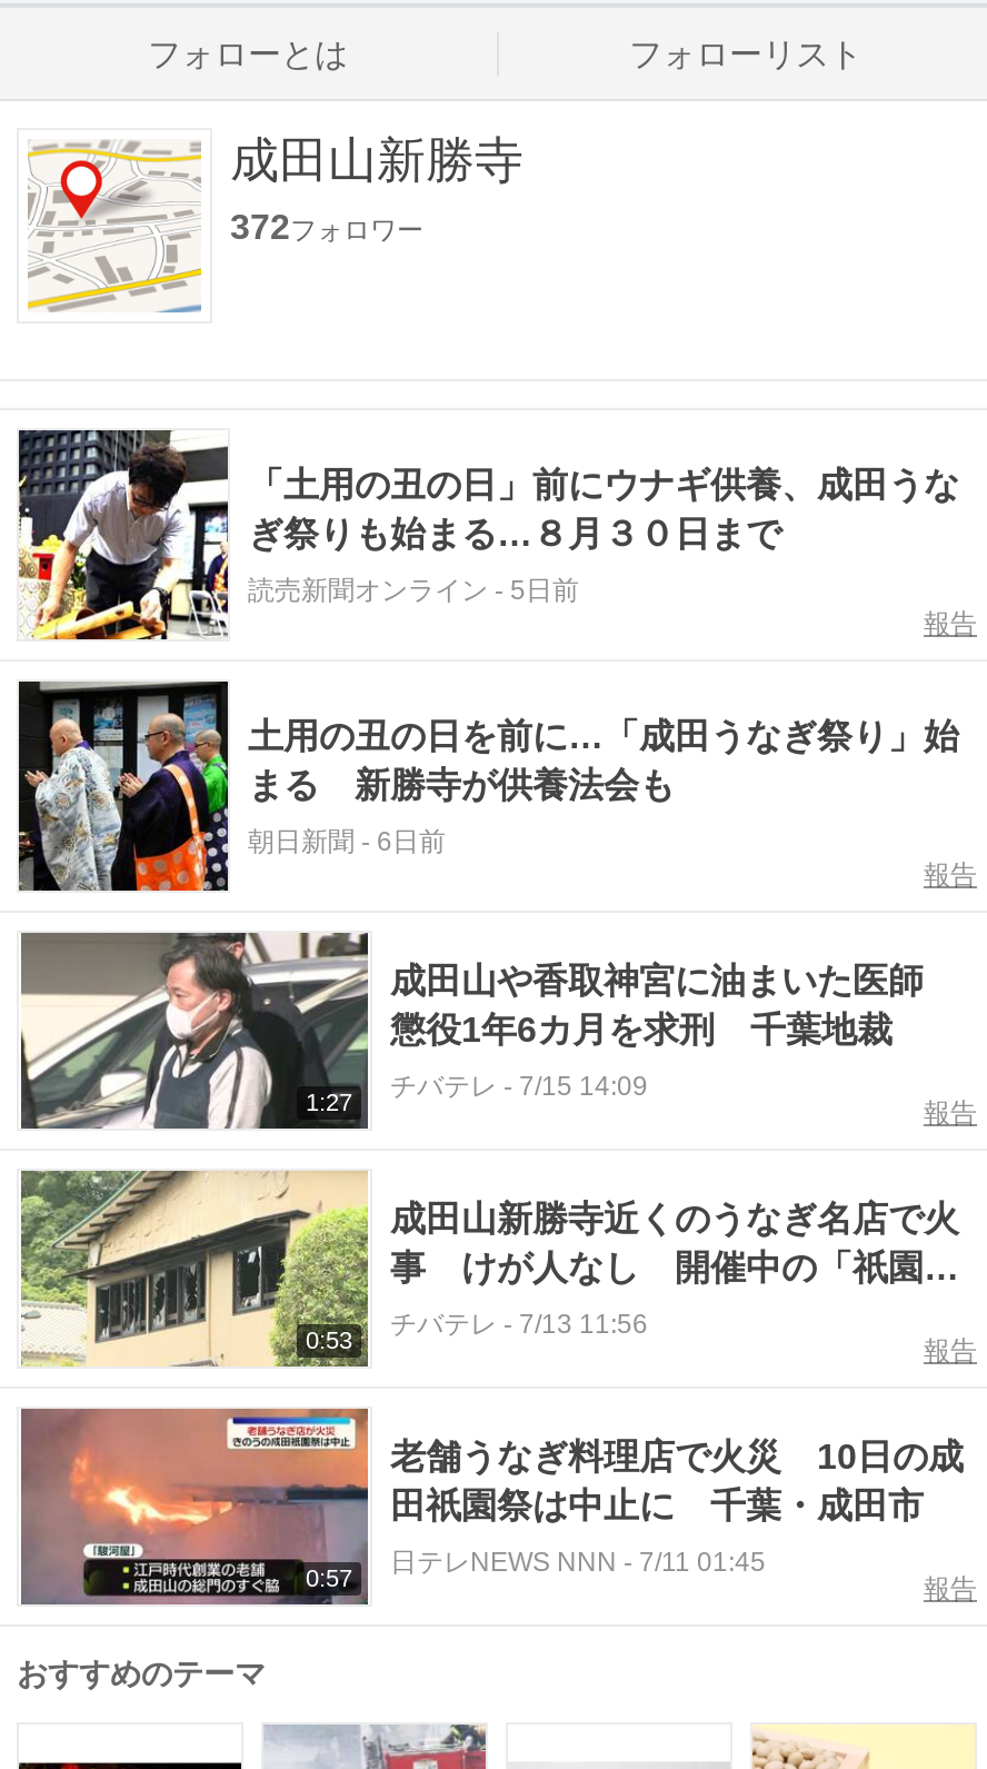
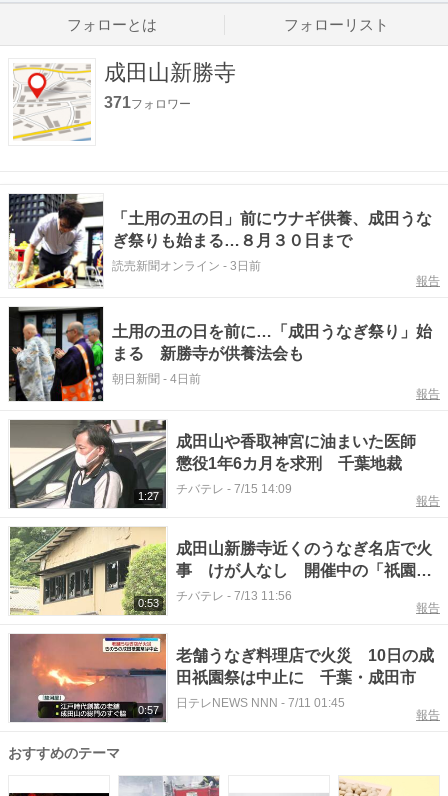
- 372フォロワー
+ 371フォロワー

- 読売新聞オンライン- 5日前
+ 読売新聞オンライン- 3日前

- 朝日新聞- 6日前
+ 朝日新聞- 4日前
